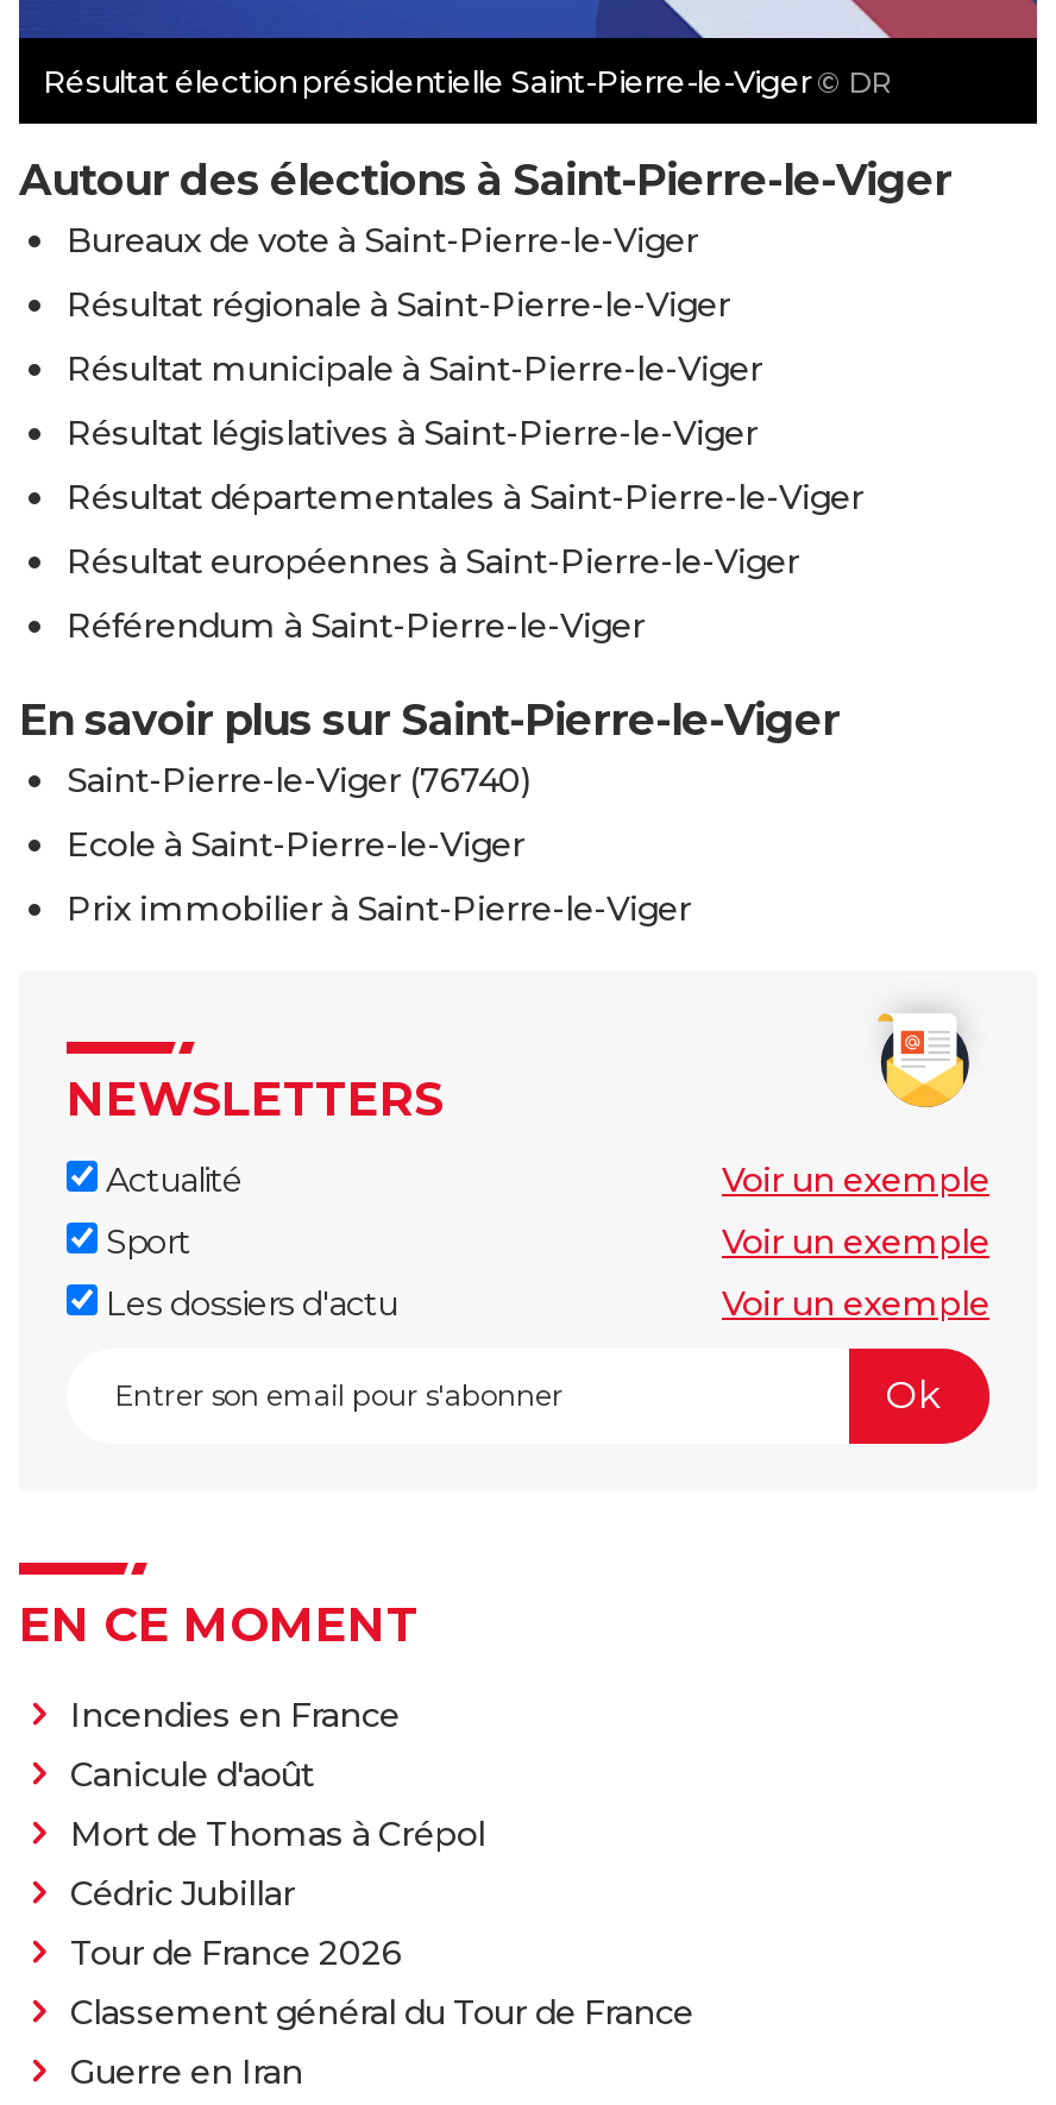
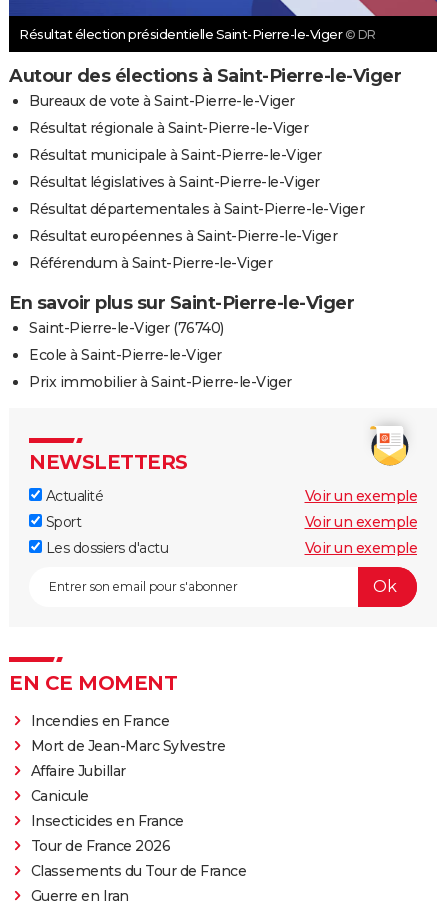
- Canicule d'août
- Mort de Thomas à Crépol
- Cédric Jubillar
+ Mort de Jean-Marc Sylvestre
+ Affaire Jubillar
+ Canicule
+ Insecticides en France

- Classement général du Tour de France
+ Classements du Tour de France
